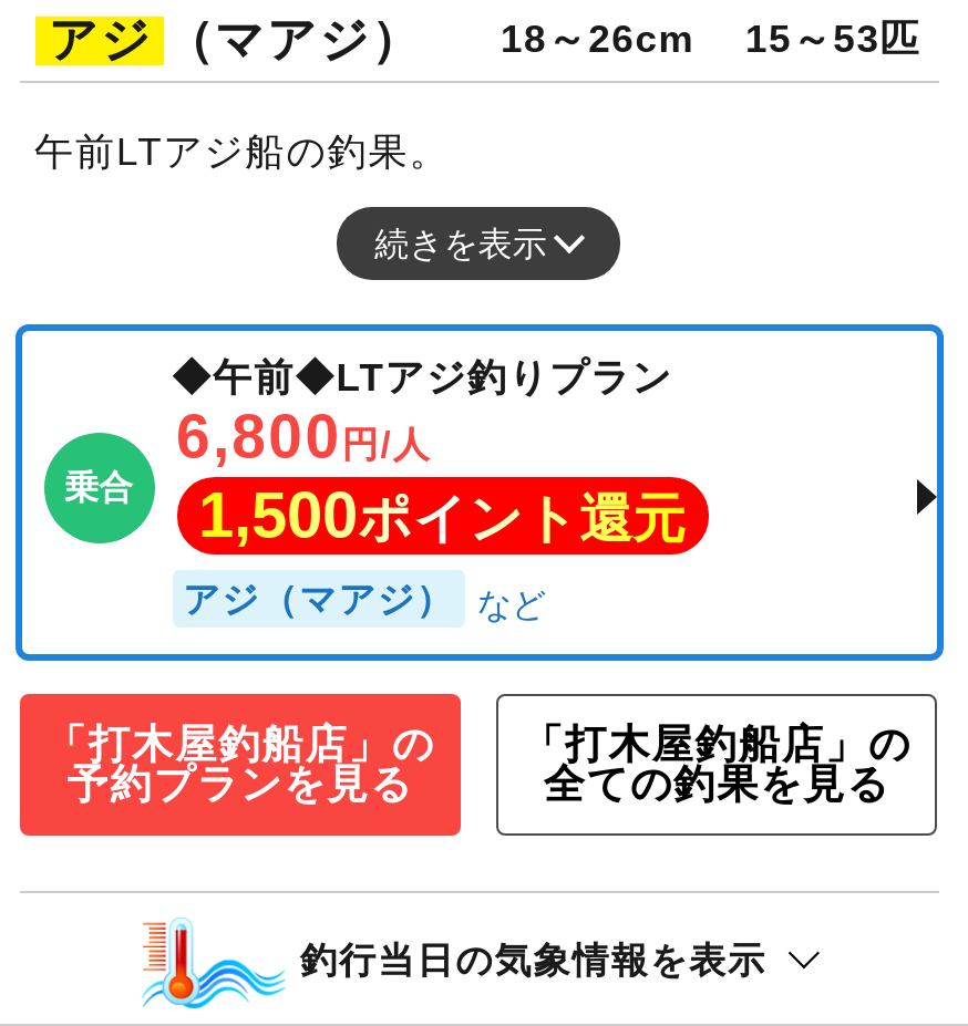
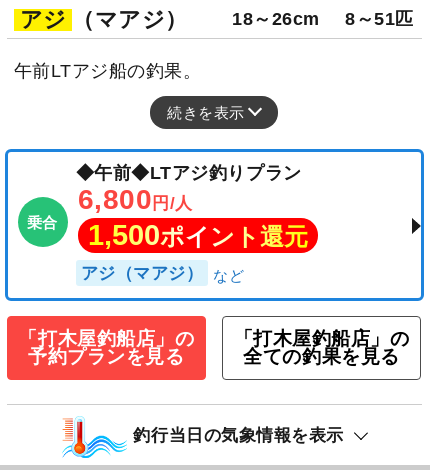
- 15～53匹
+ 8～51匹
